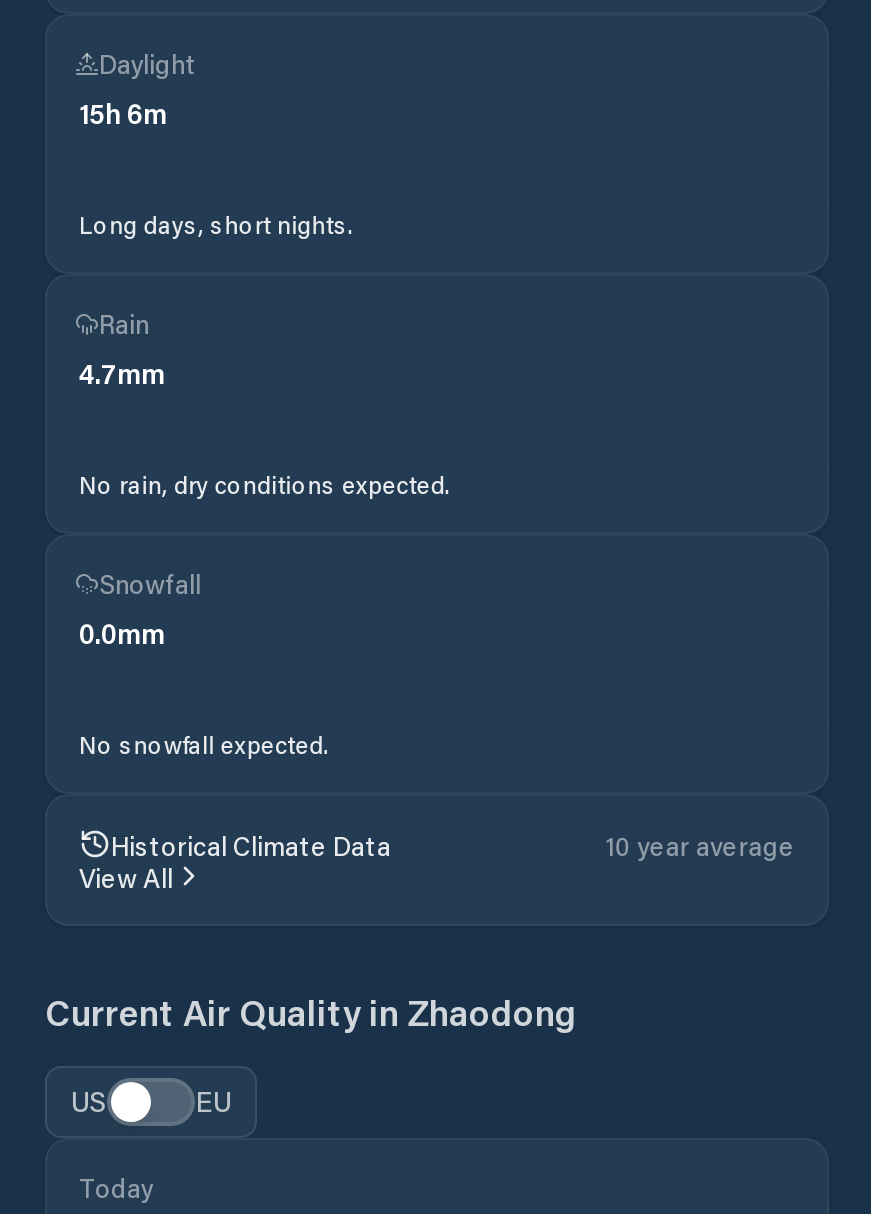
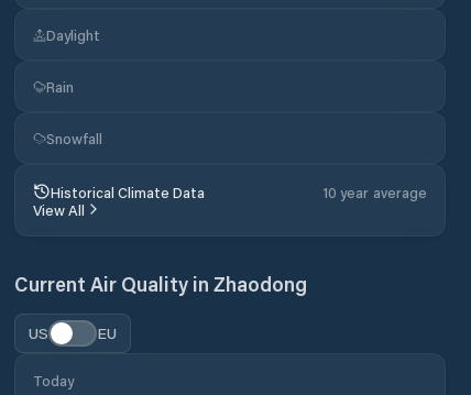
- 15h 6m
- Long days, short nights.

- 4.7mm
- No rain, dry conditions expected.

- 0.0mm
- No snowfall expected.
